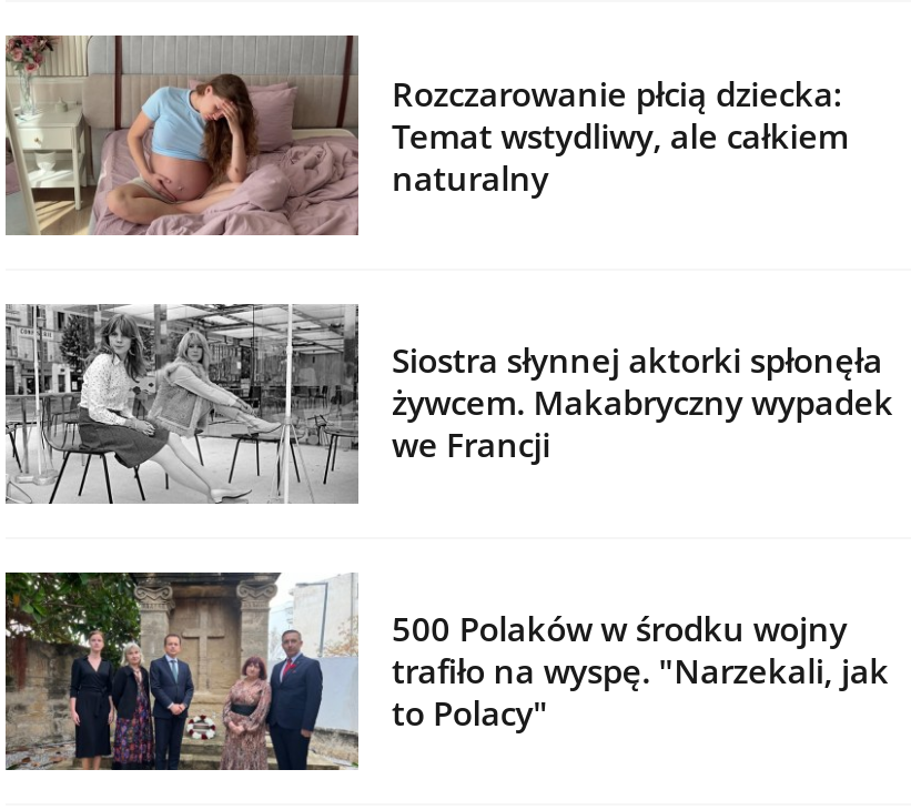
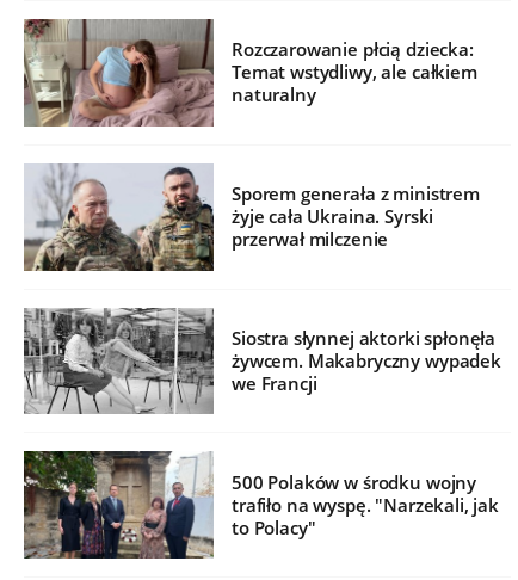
+ [image]
+ Sporem generała z ministrem
+ żyje cała Ukraina. Syrski
+ przerwał milczenie
